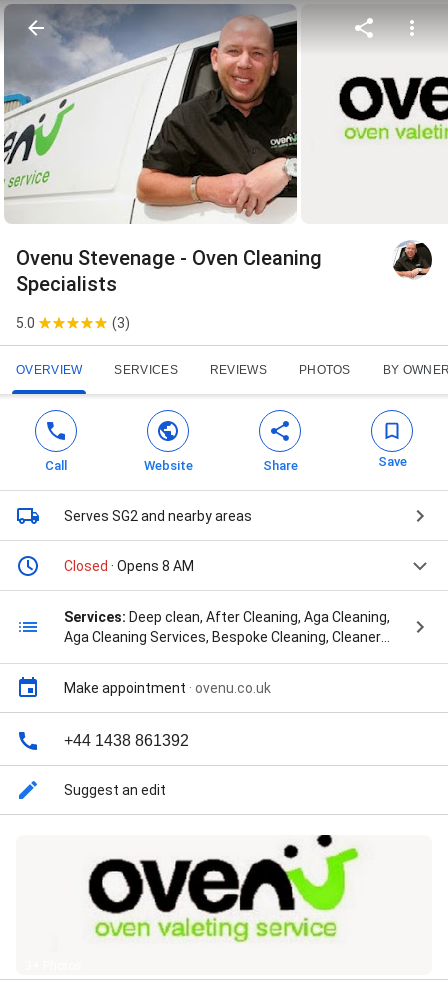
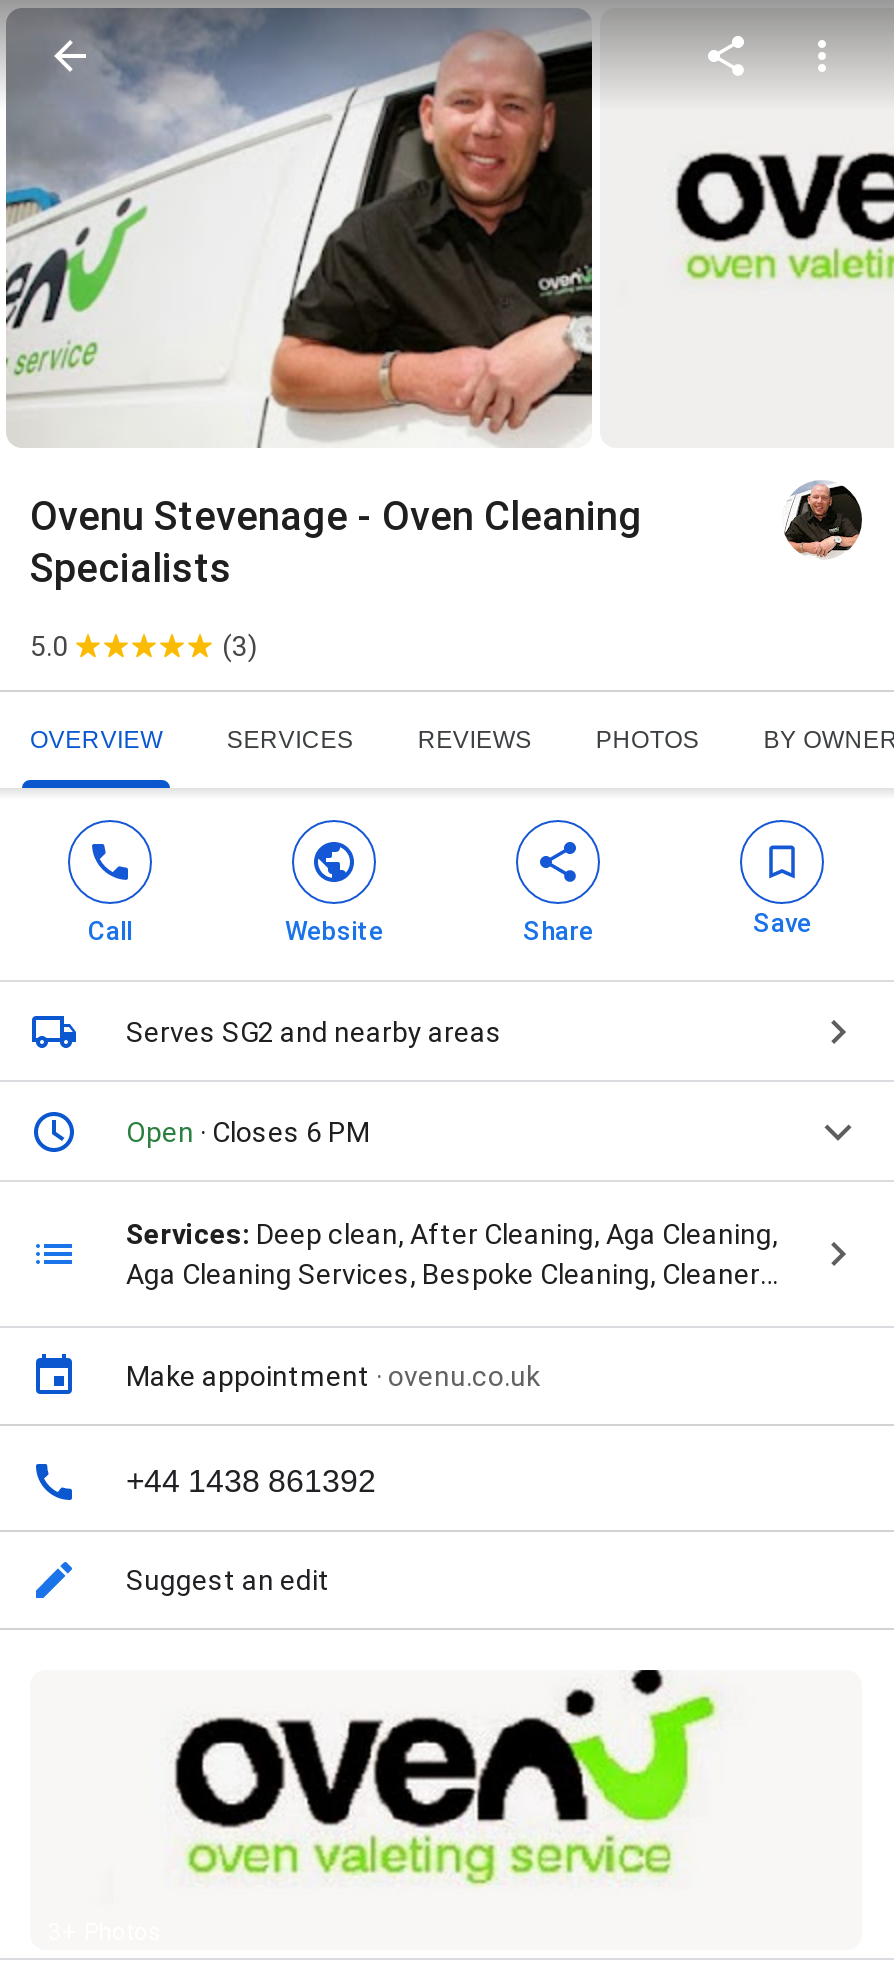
- Closed · Opens 8 AM
+ Open · Closes 6 PM
